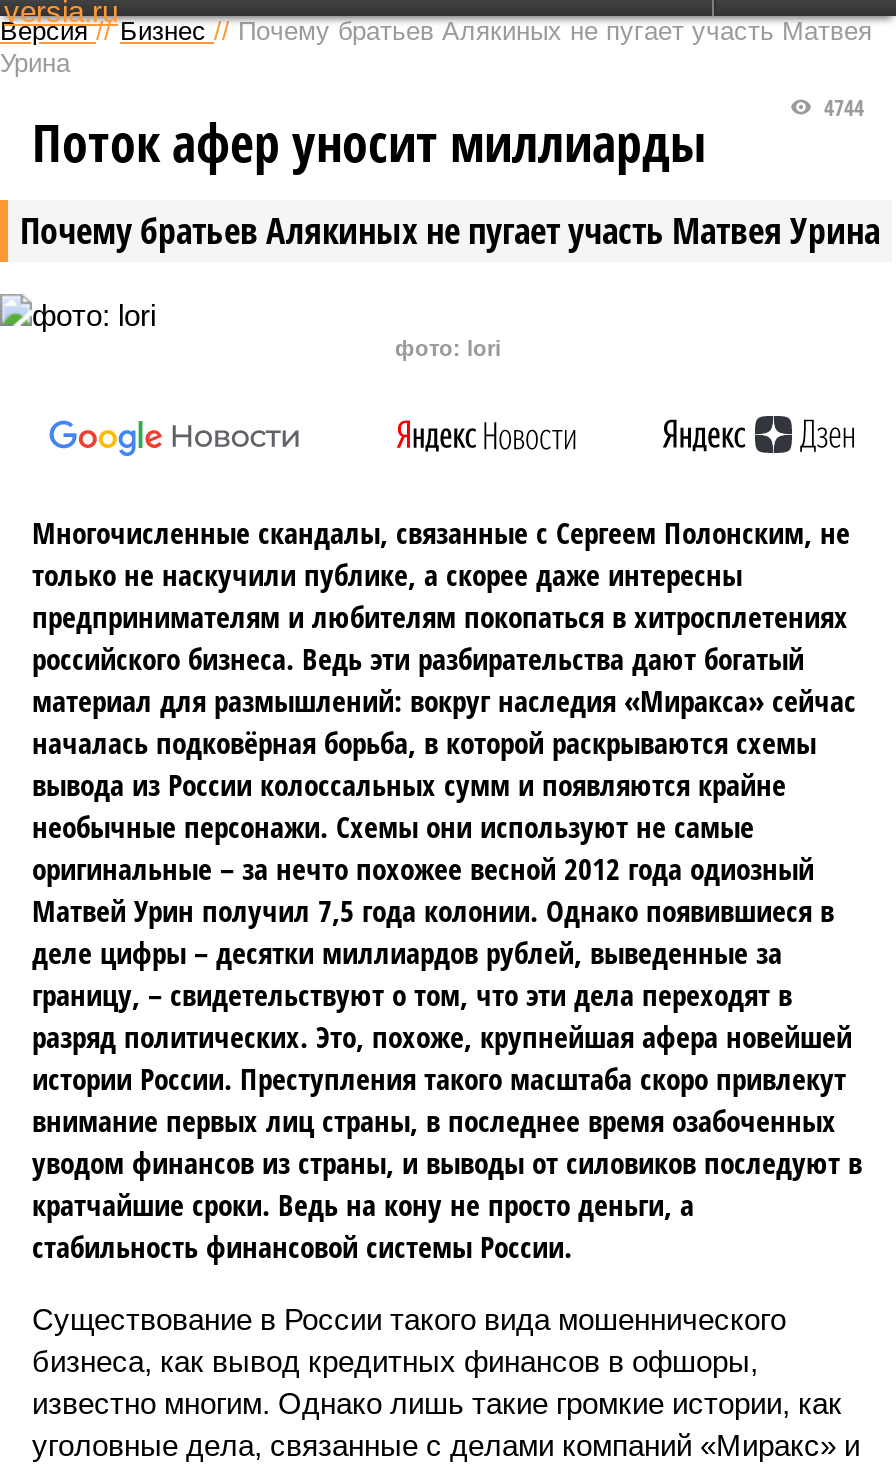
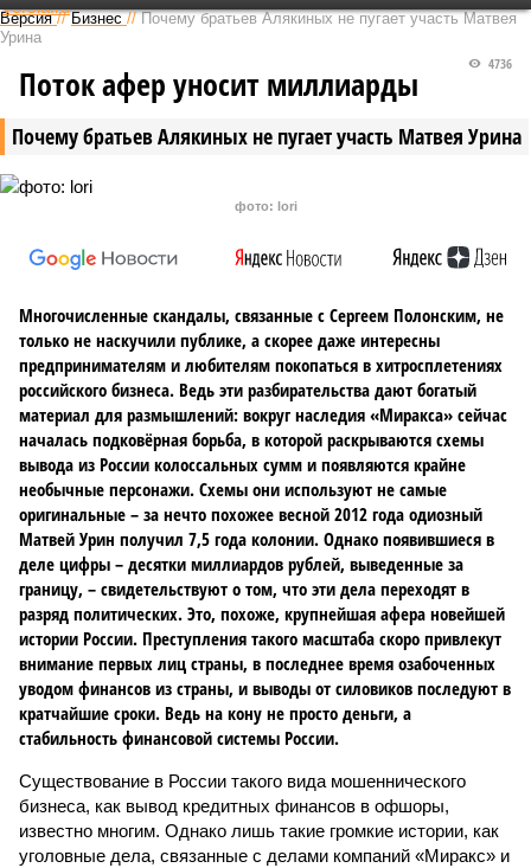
- 4744
+ 4736
